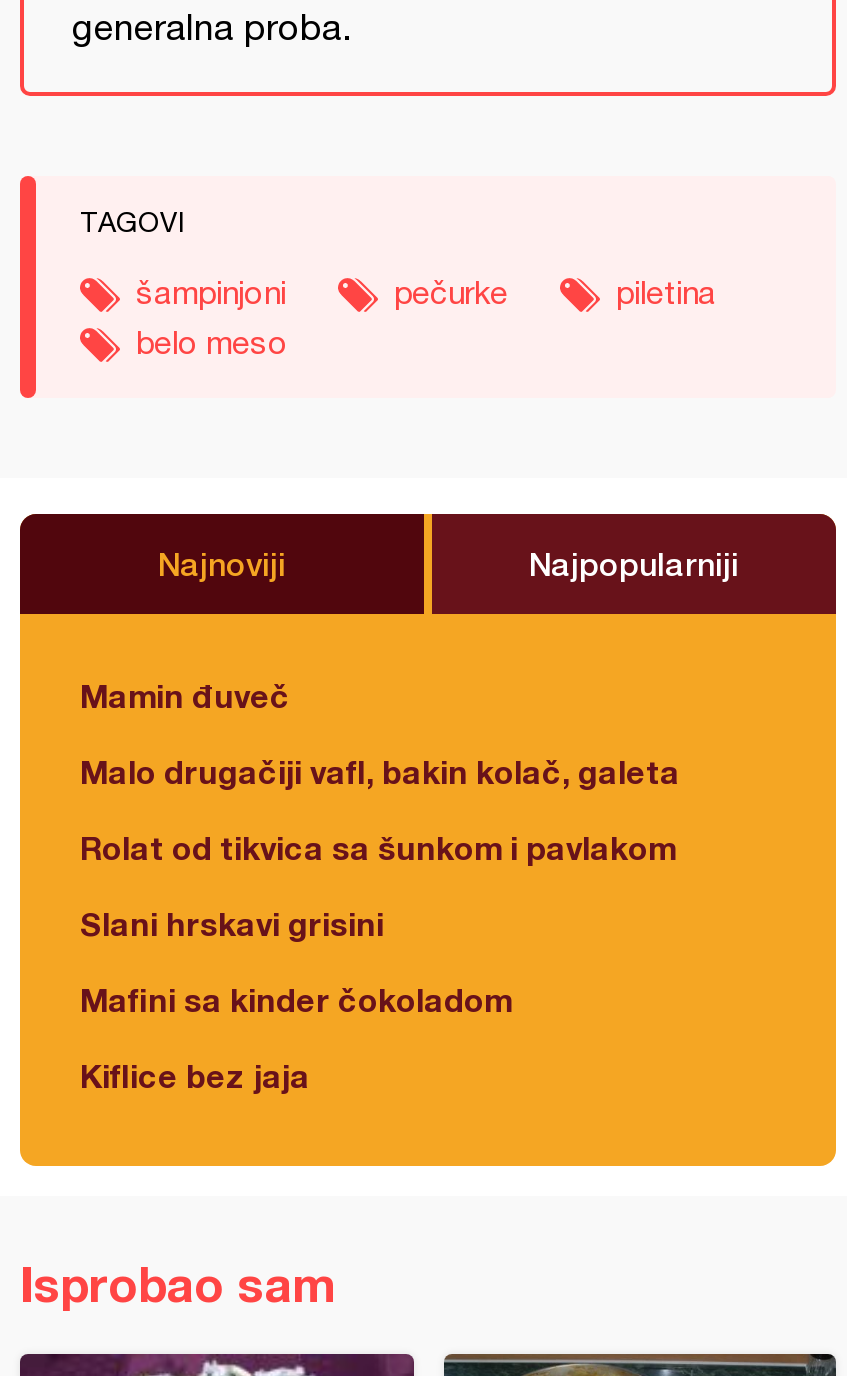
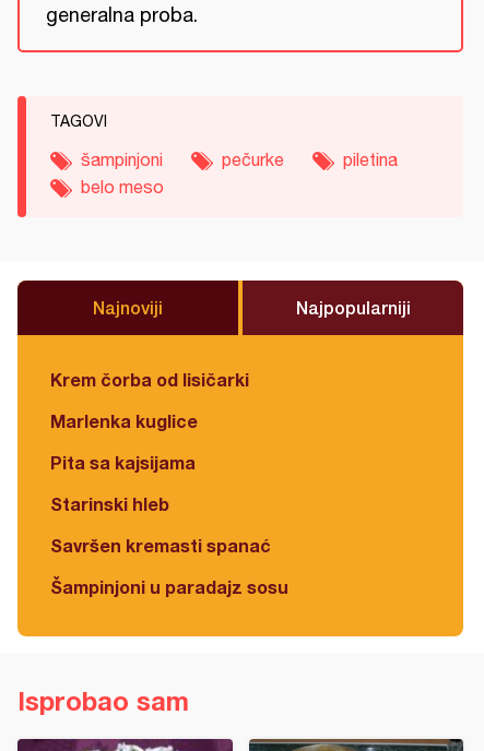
- Mamin đuveč
+ Krem čorba od lisičarki

- Malo drugačiji vafl, bakin kolač, galeta
+ Marlenka kuglice

- Rolat od tikvica sa šunkom i pavlakom
+ Pita sa kajsijama

- Slani hrskavi grisini
+ Starinski hleb

- Mafini sa kinder čokoladom
+ Savršen kremasti spanać

- Kiflice bez jaja
+ Šampinjoni u paradajz sosu
